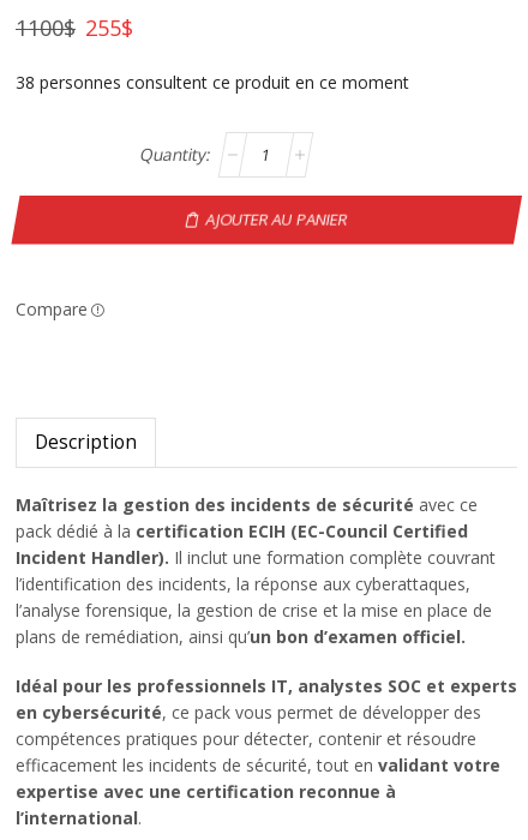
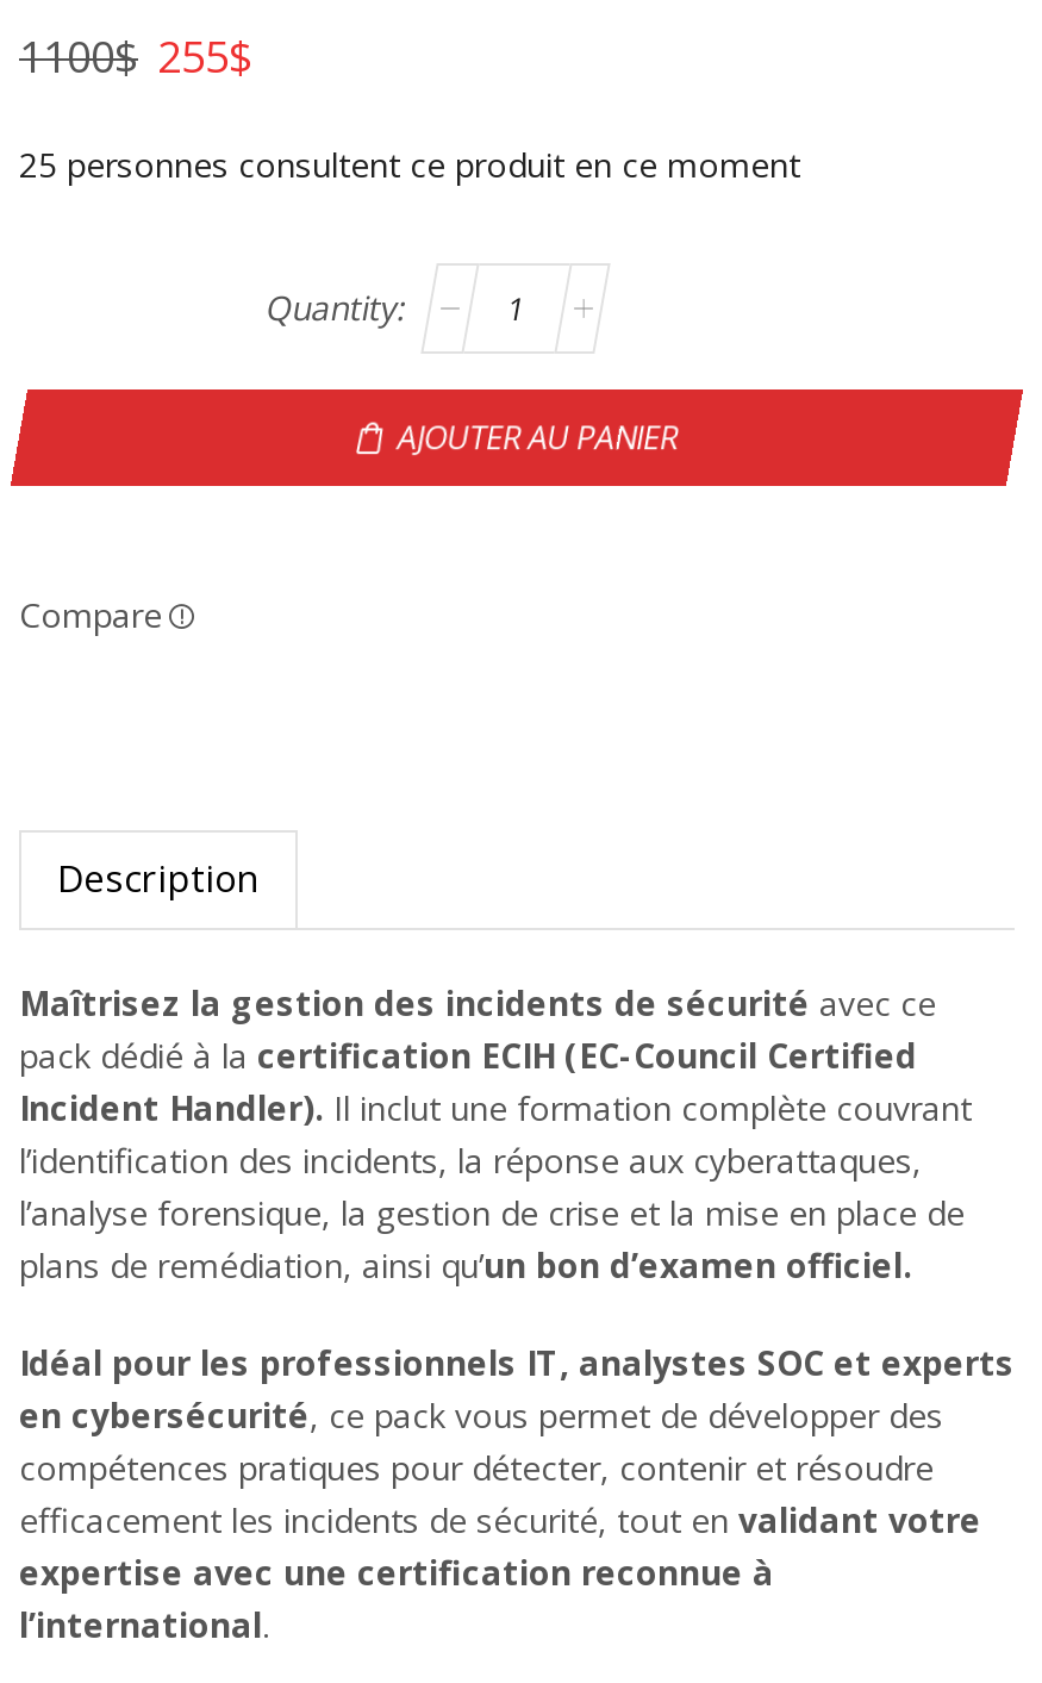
- 38 personnes consultent ce produit en ce moment
+ 25 personnes consultent ce produit en ce moment
